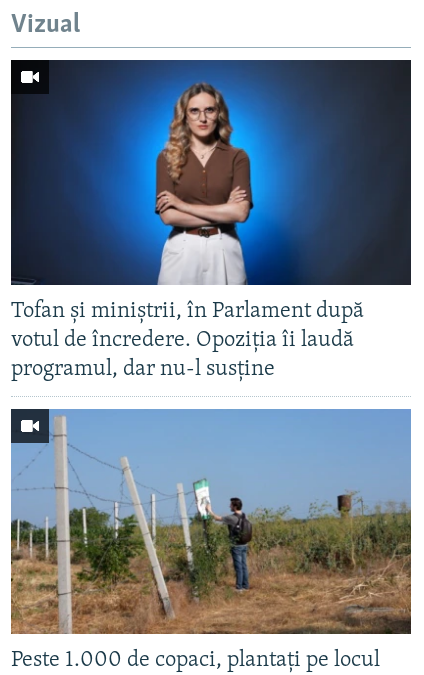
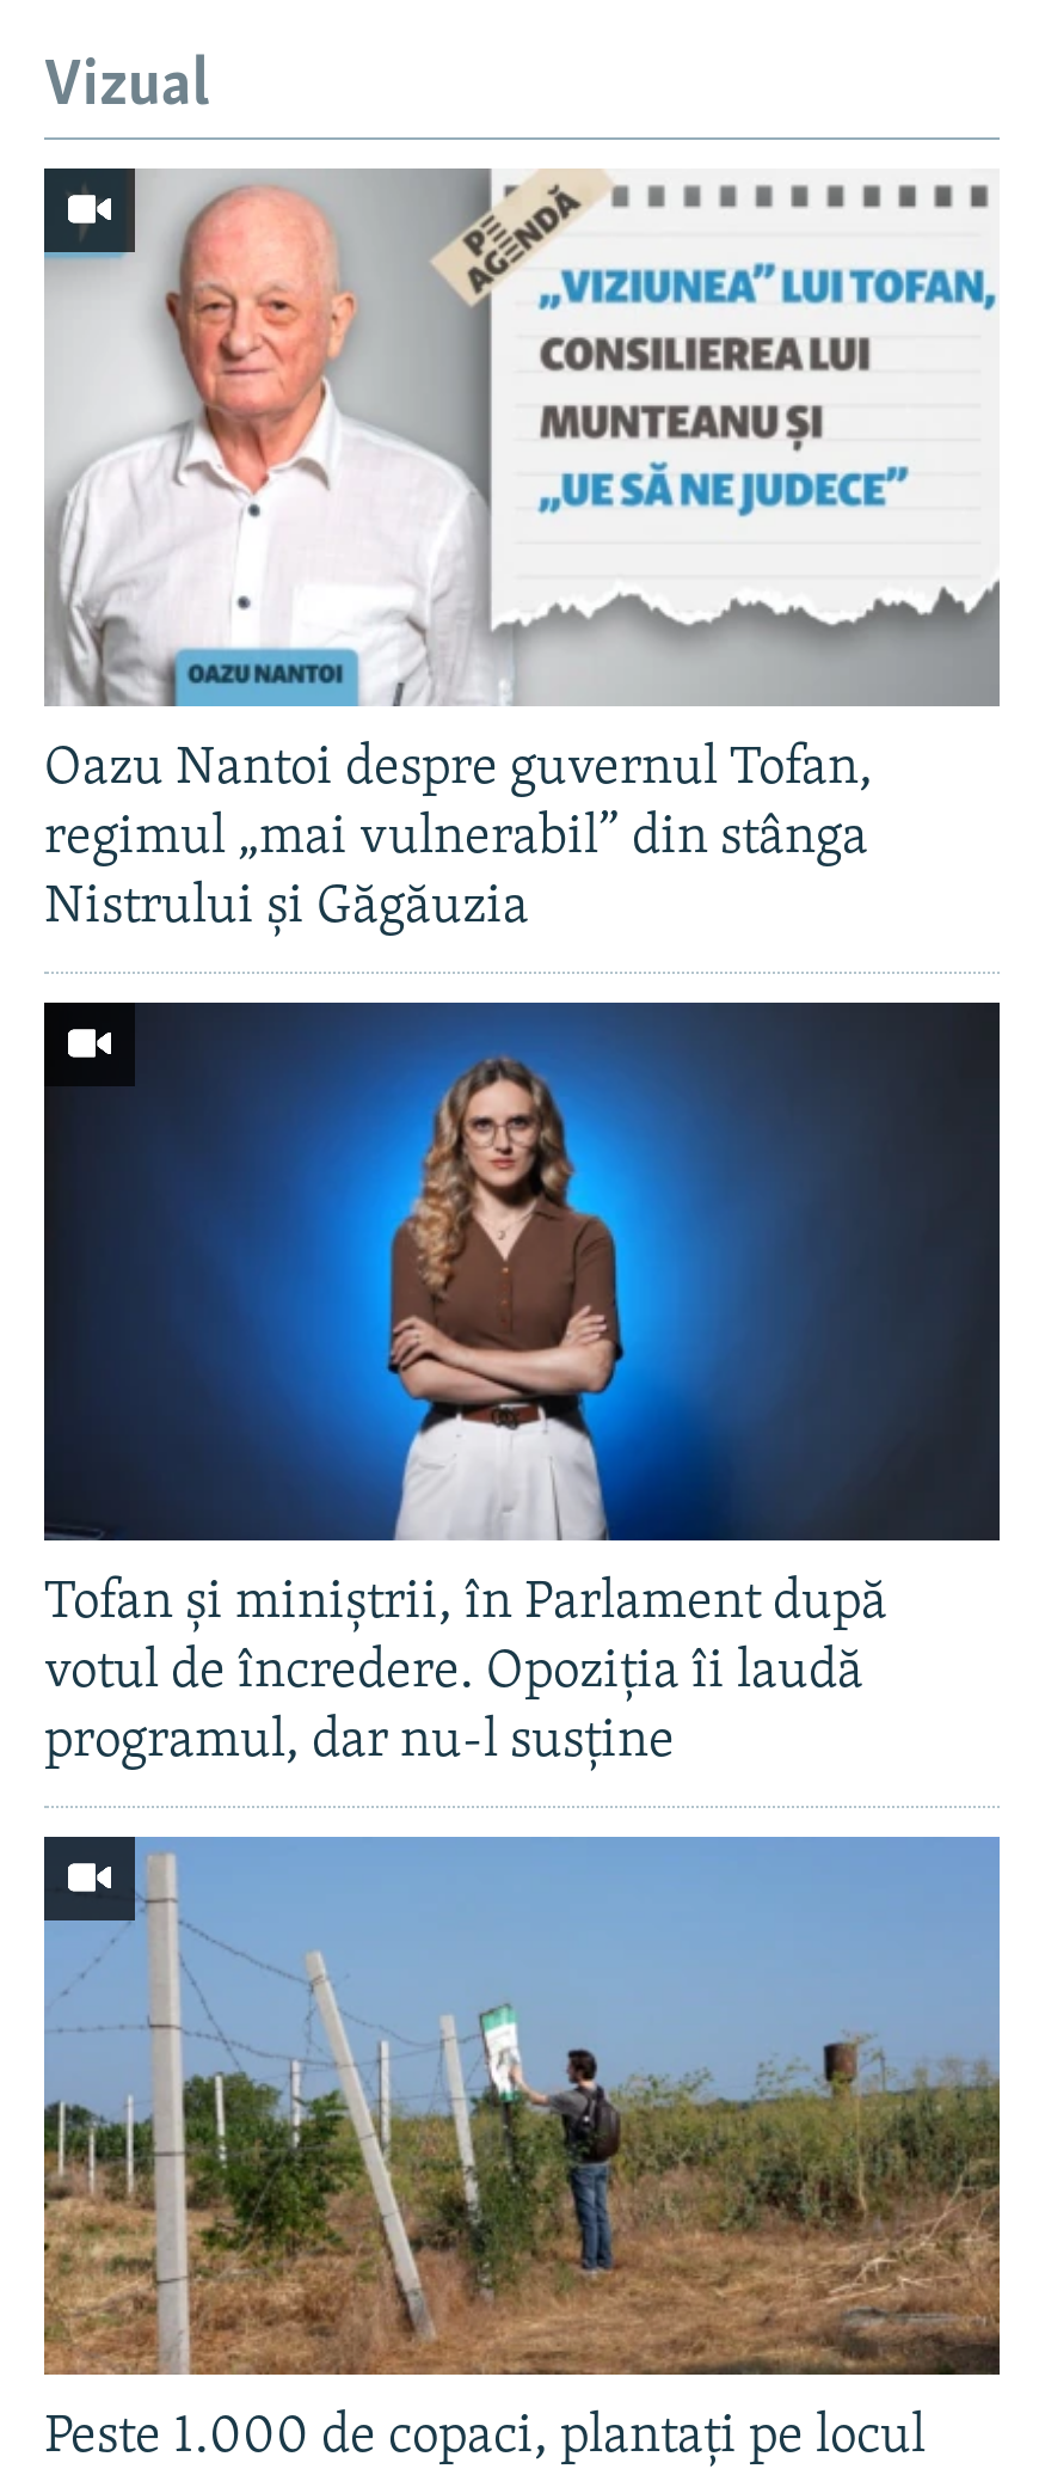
+ [image]
+ Oazu Nantoi despre guvernul Tofan,
+ regimul „mai vulnerabil” din stânga
+ Nistrului și Găgăuzia
